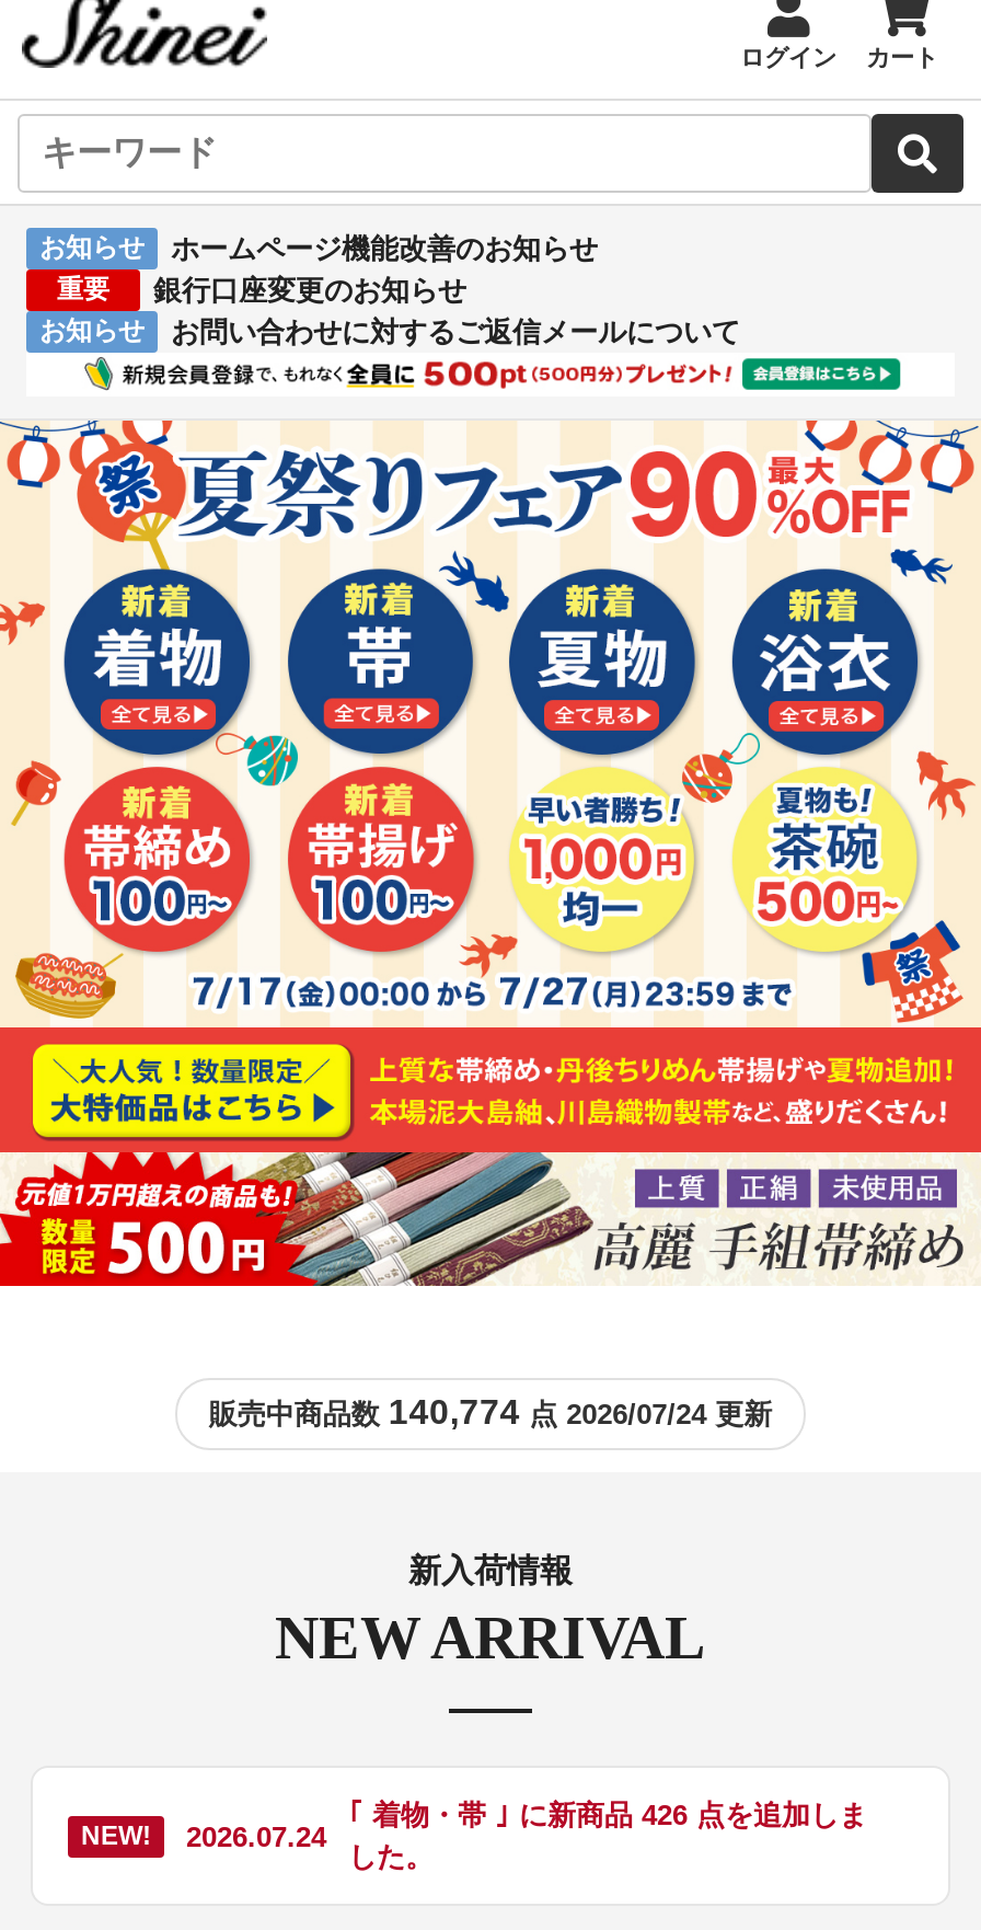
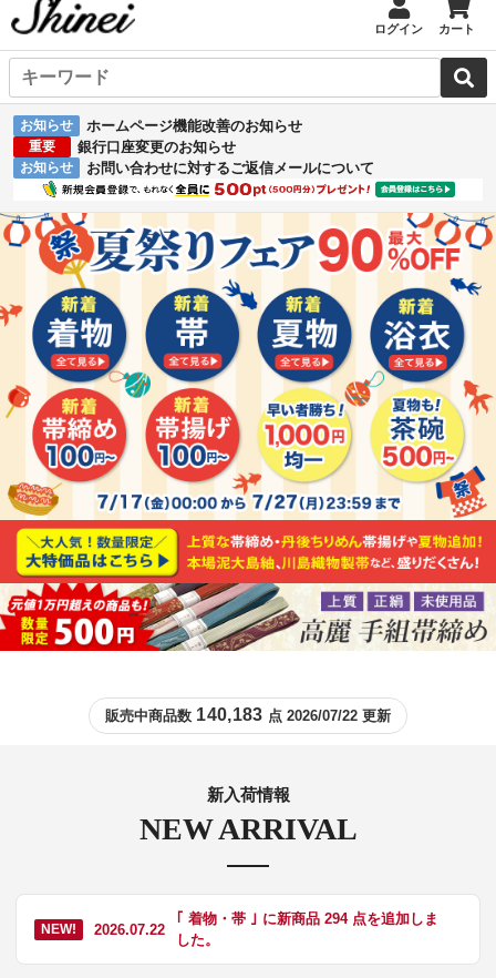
- 販売中商品数140,774点 2026/07/24 更新
+ 販売中商品数140,183点 2026/07/22 更新

- ｢ 着物・帯 ｣ に新商品 426 点を追加しま
+ ｢ 着物・帯 ｣ に新商品 294 点を追加しま

- NEW! 2026.07.24
+ NEW! 2026.07.22
